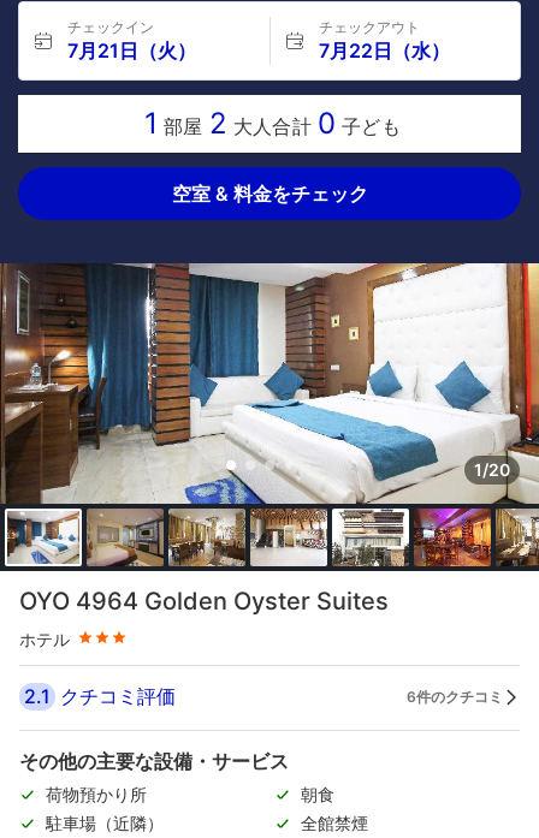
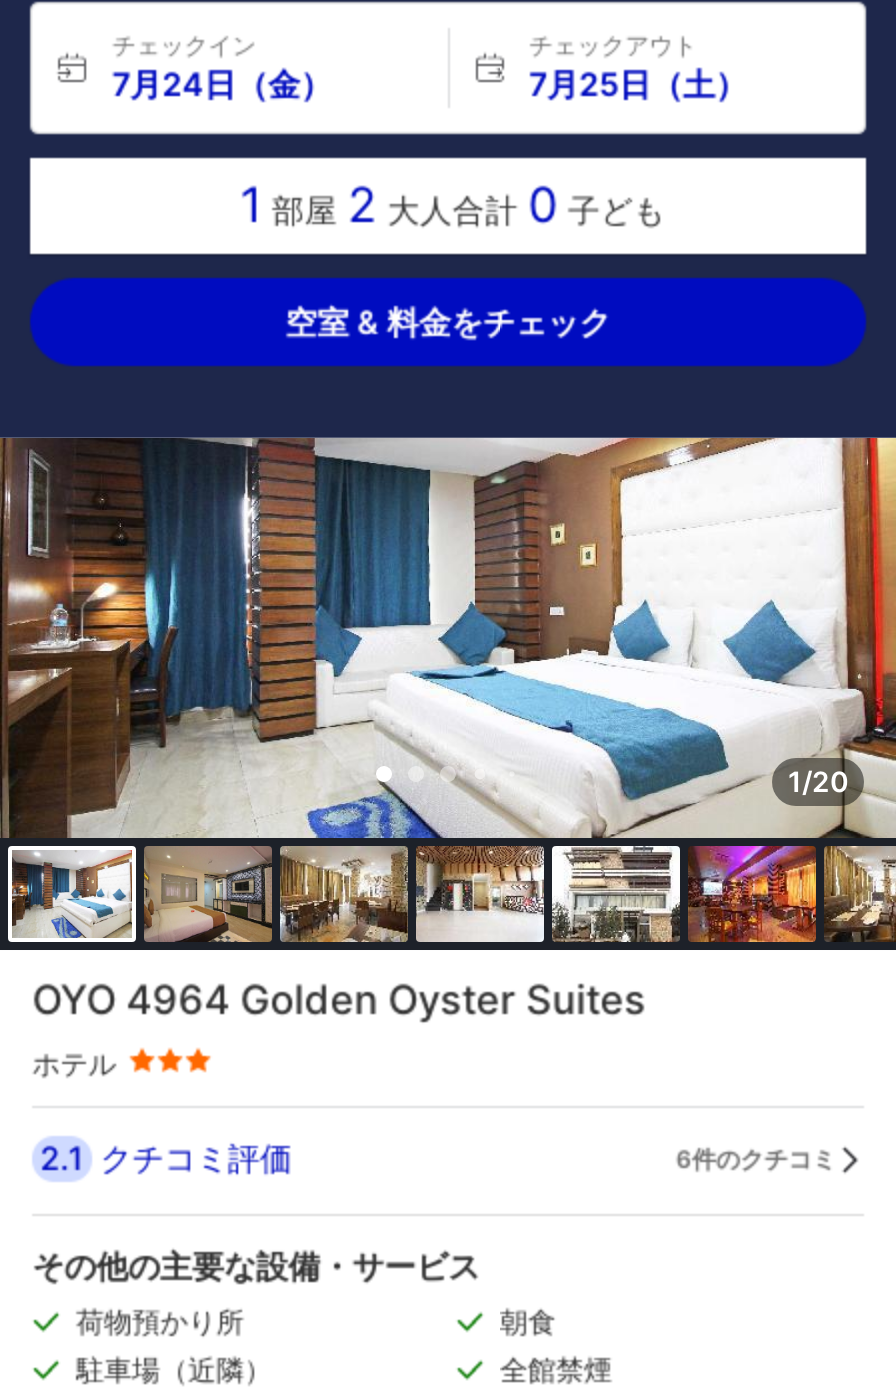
- 7月21日（火）
+ 7月24日（金）

- 7月22日（水）
+ 7月25日（土）
